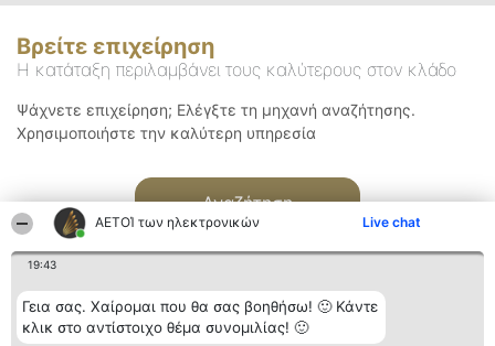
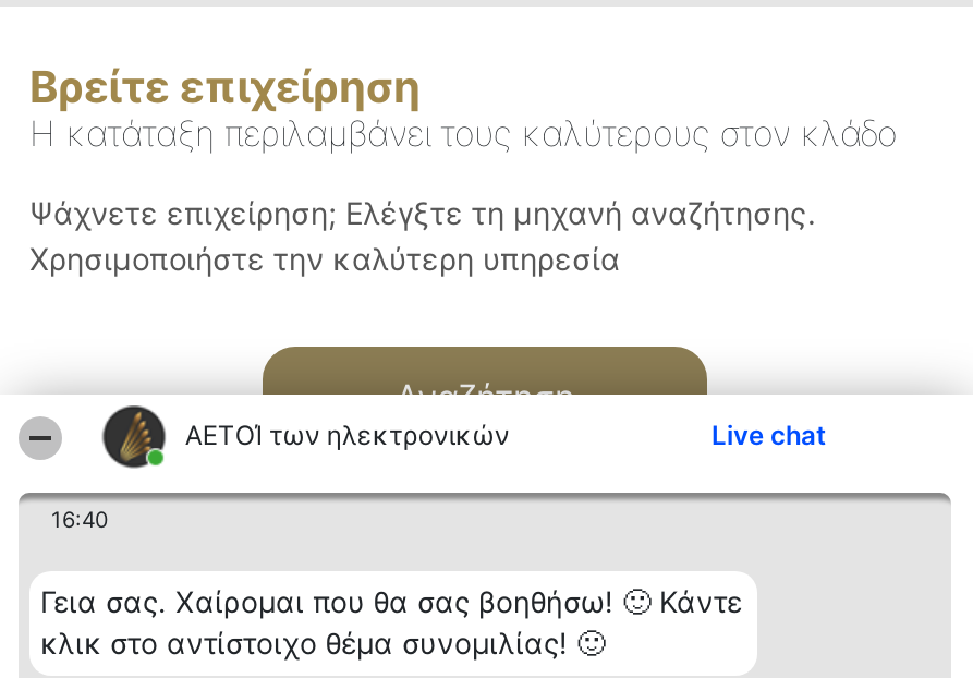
- 19:43
+ 16:40
